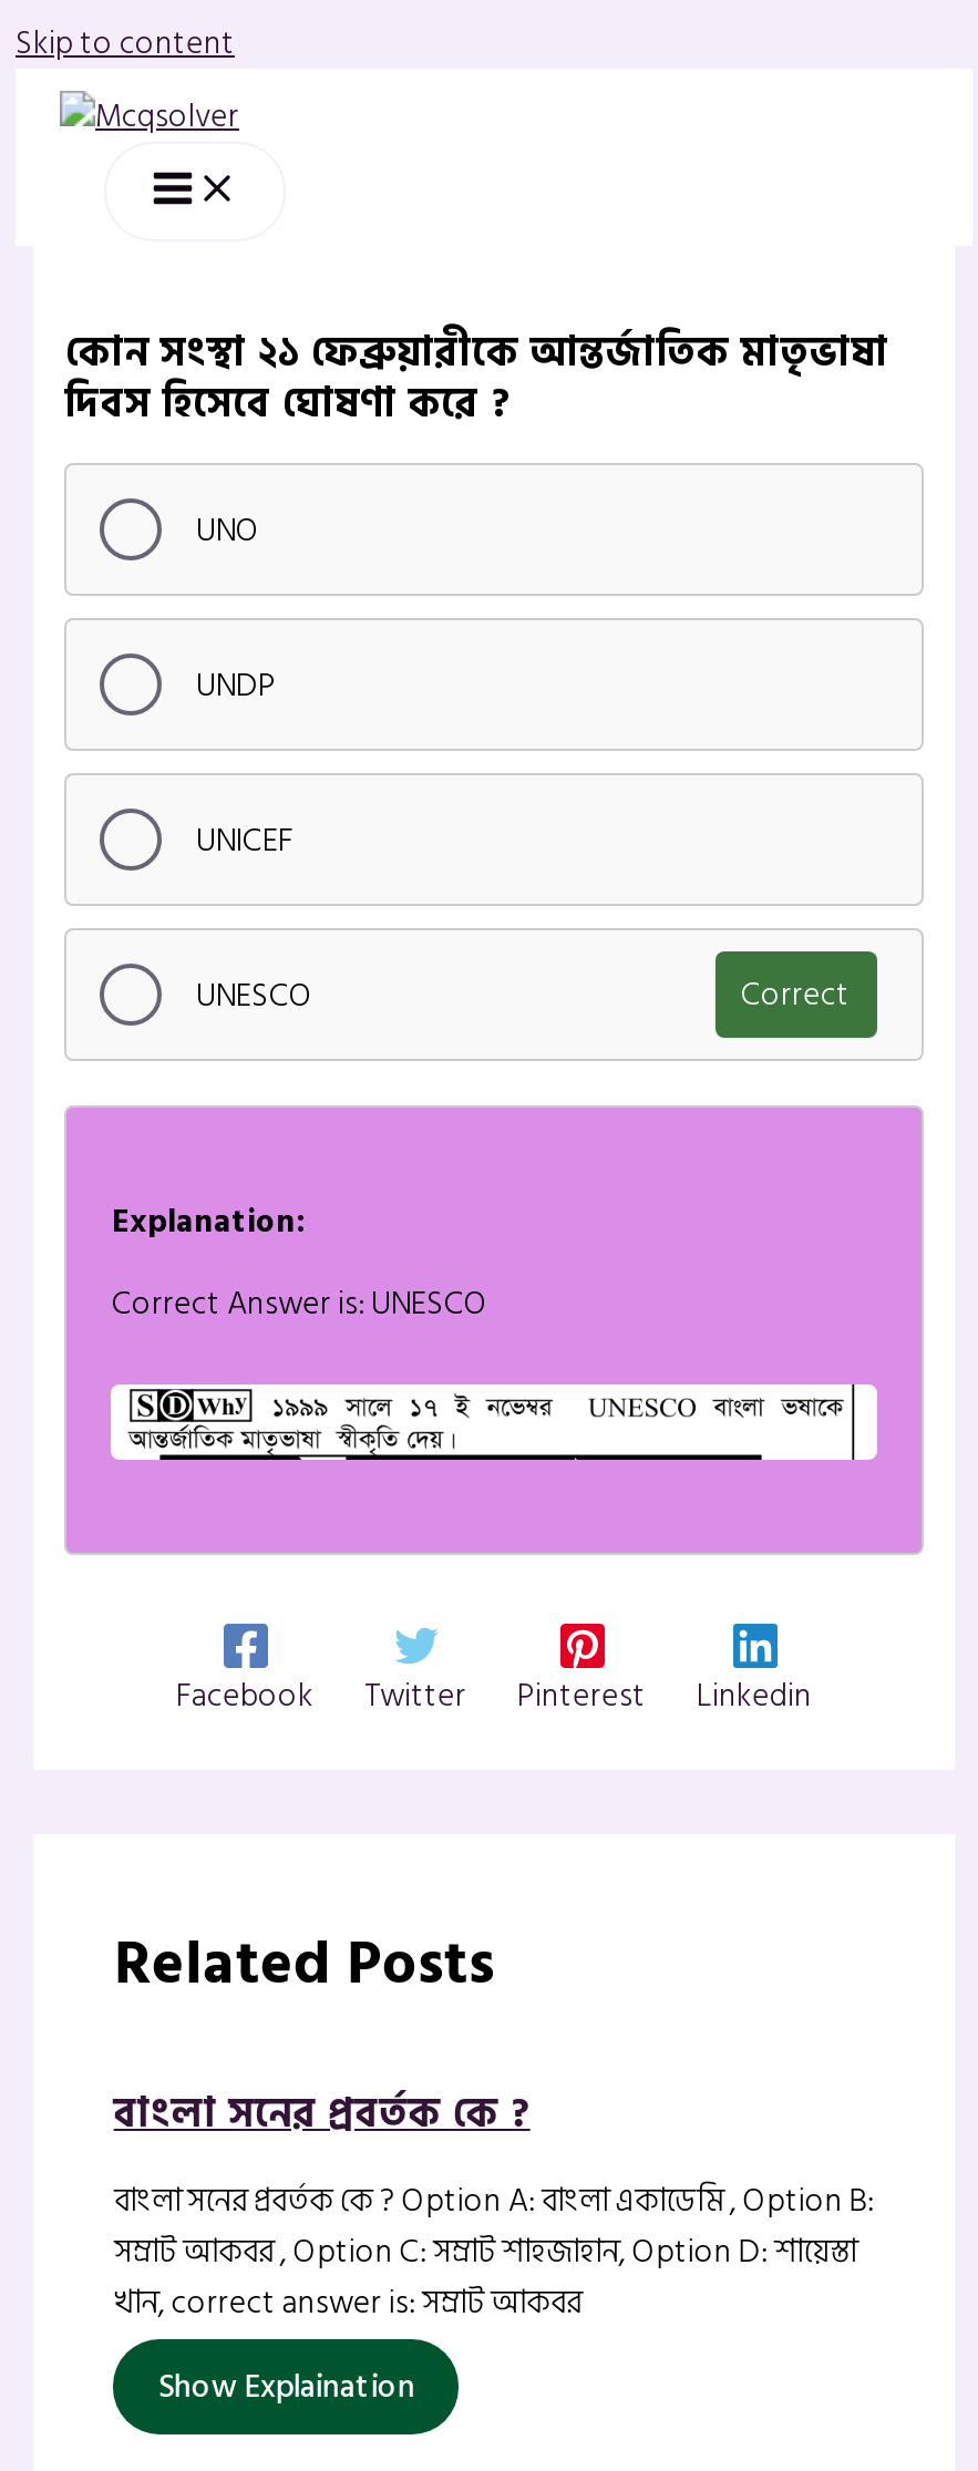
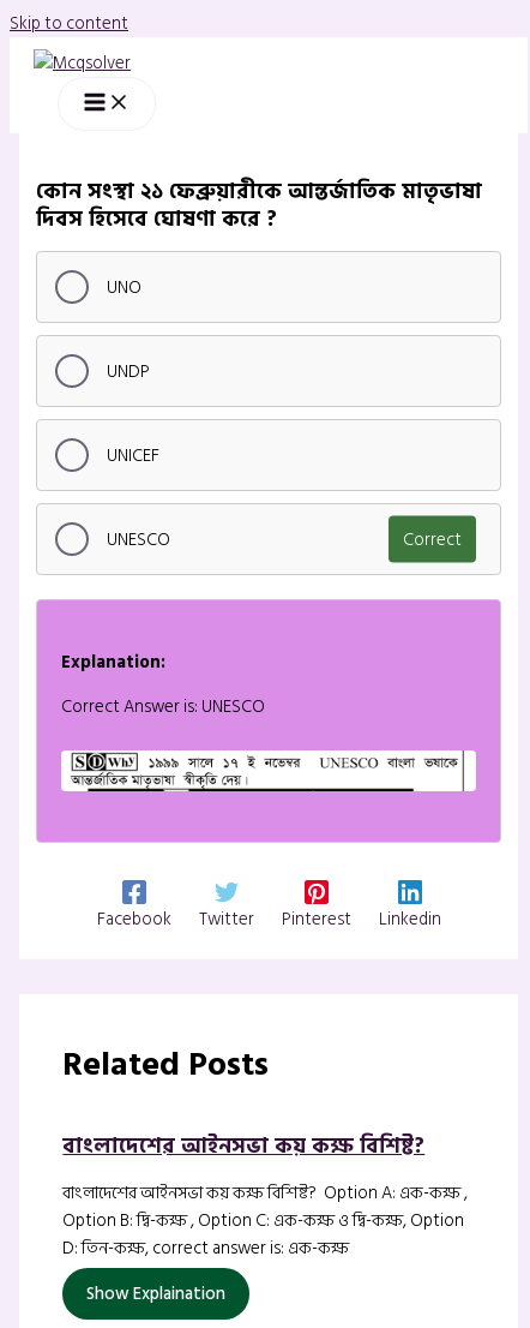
- বাংলা সনের প্রবর্তক কে ?
+ বাংলাদেশের আইনসভা কয় কক্ষ বিশিষ্ট?

- বাংলা সনের প্রবর্তক কে ? Option A: বাংলা একাডেমি , Option B:
- সম্রাট আকবর , Option C: সম্রাট শাহজাহান, Option D: শায়েস্তা
- খান, correct answer is: সম্রাট আকবর
+ বাংলাদেশের আইনসভা কয় কক্ষ বিশিষ্ট? Option A: এক-কক্ষ ,
+ Option B: দ্বি-কক্ষ , Option C: এক-কক্ষ ও দ্বি-কক্ষ, Option
+ D: তিন-কক্ষ, correct answer is: এক-কক্ষ
